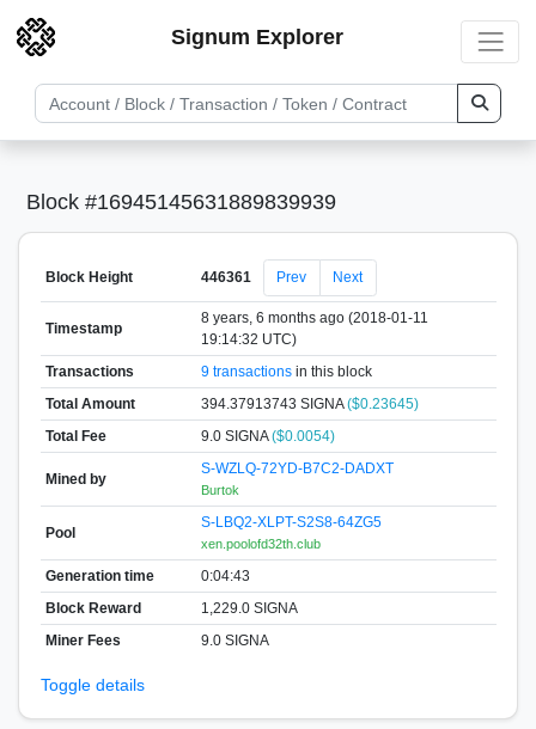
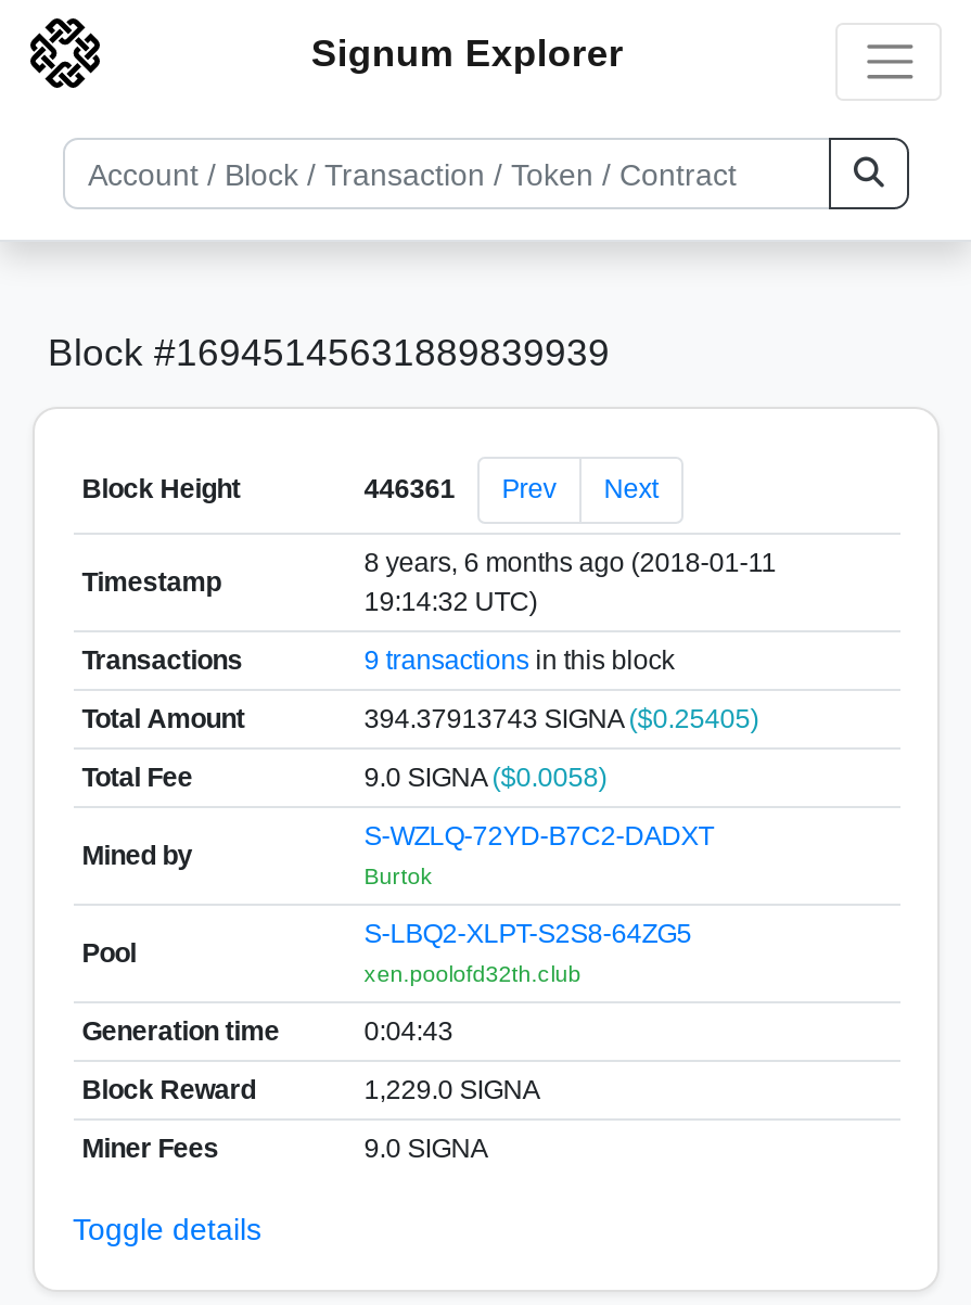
- 394.37913743 SIGNA ($0.23645)
+ 394.37913743 SIGNA ($0.25405)

- 9.0 SIGNA ($0.0054)
+ 9.0 SIGNA ($0.0058)
